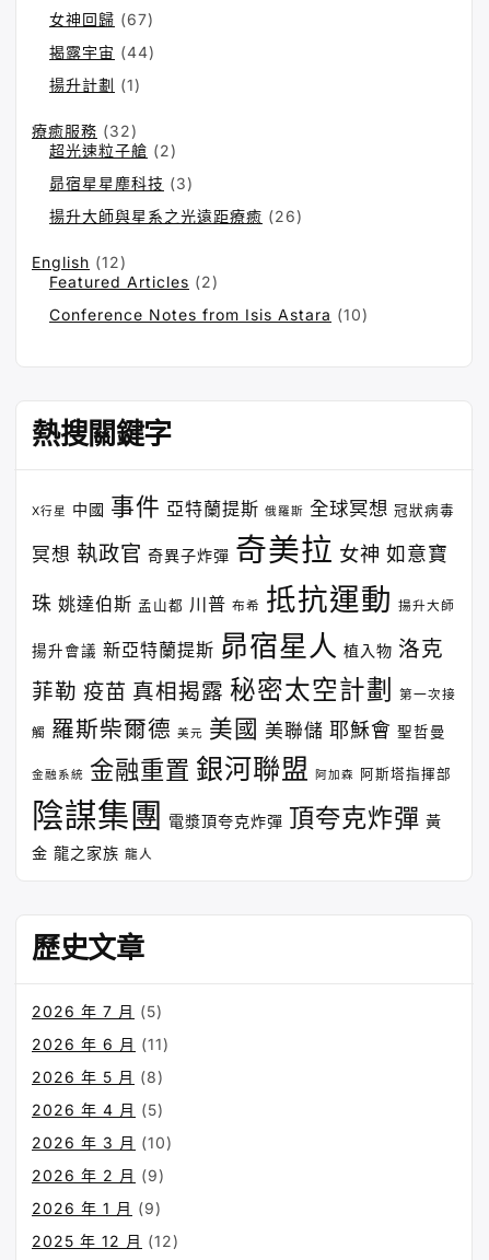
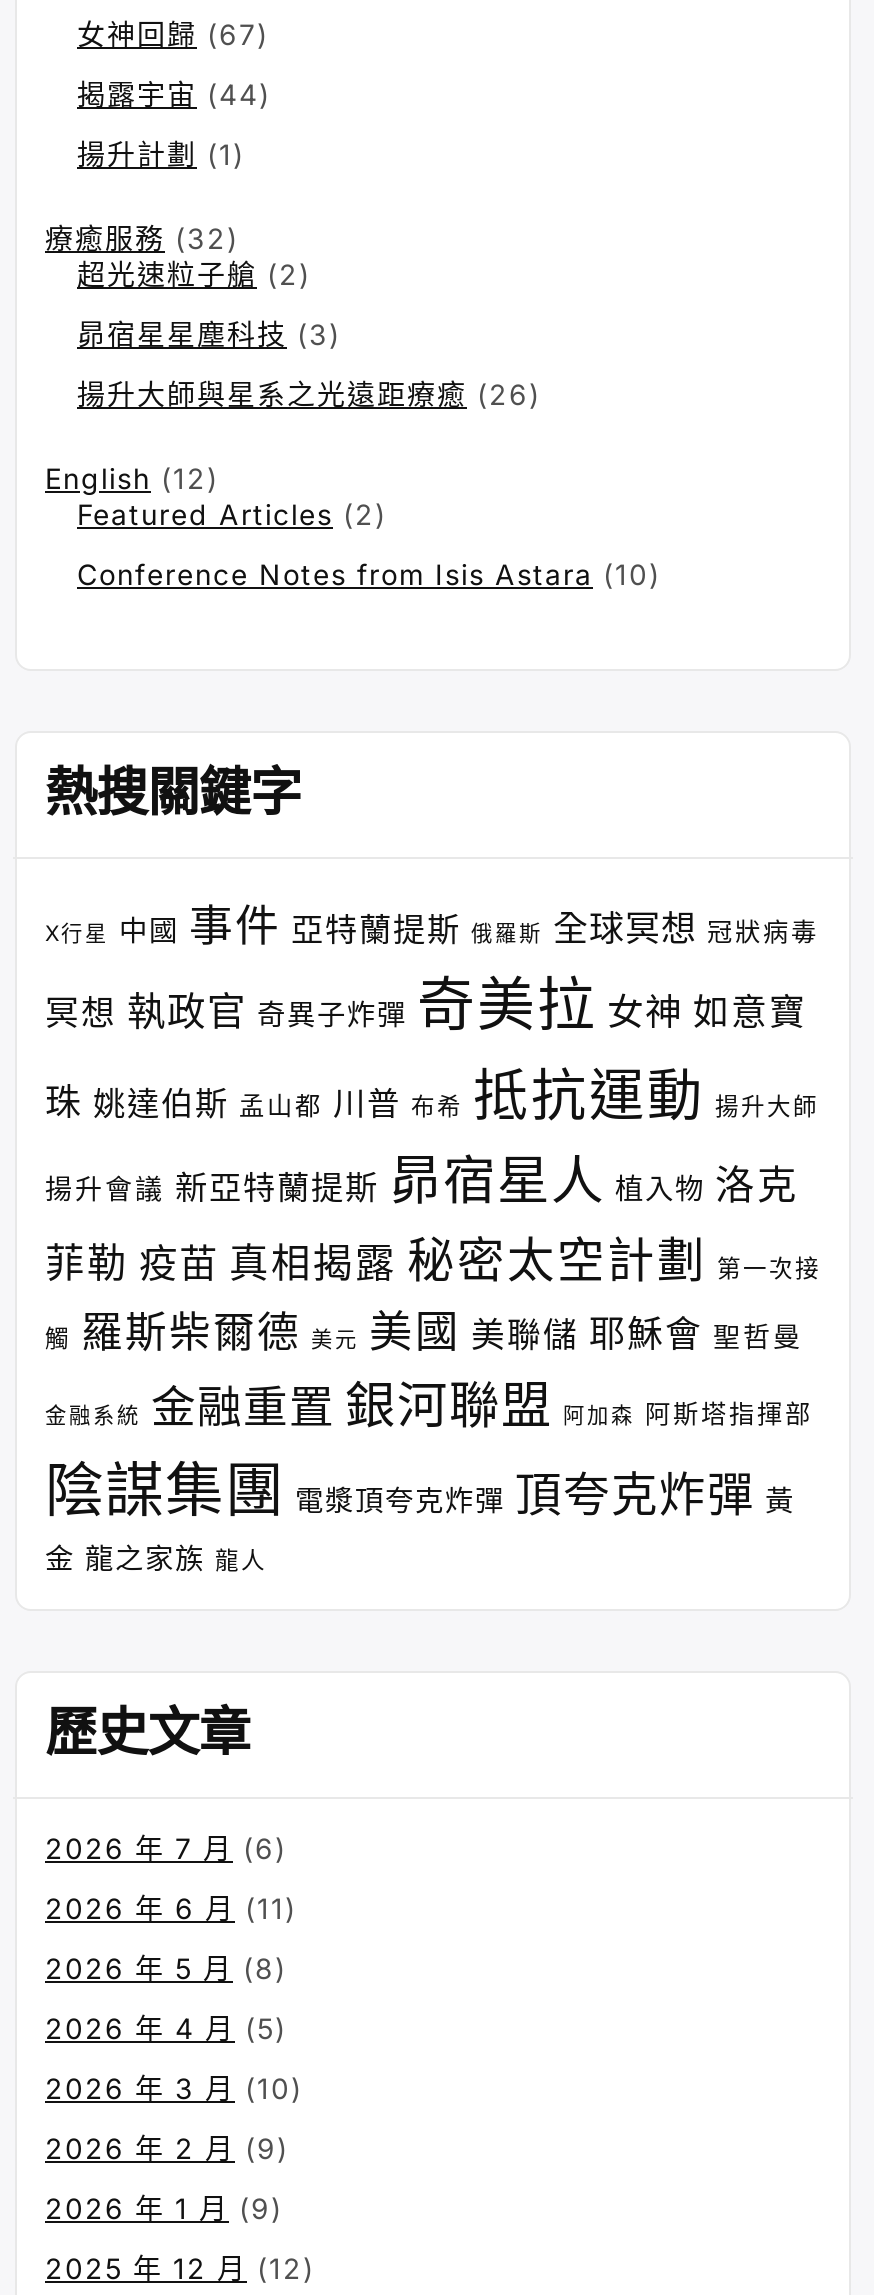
- 2026 年 7 月(5)
+ 2026 年 7 月(6)
